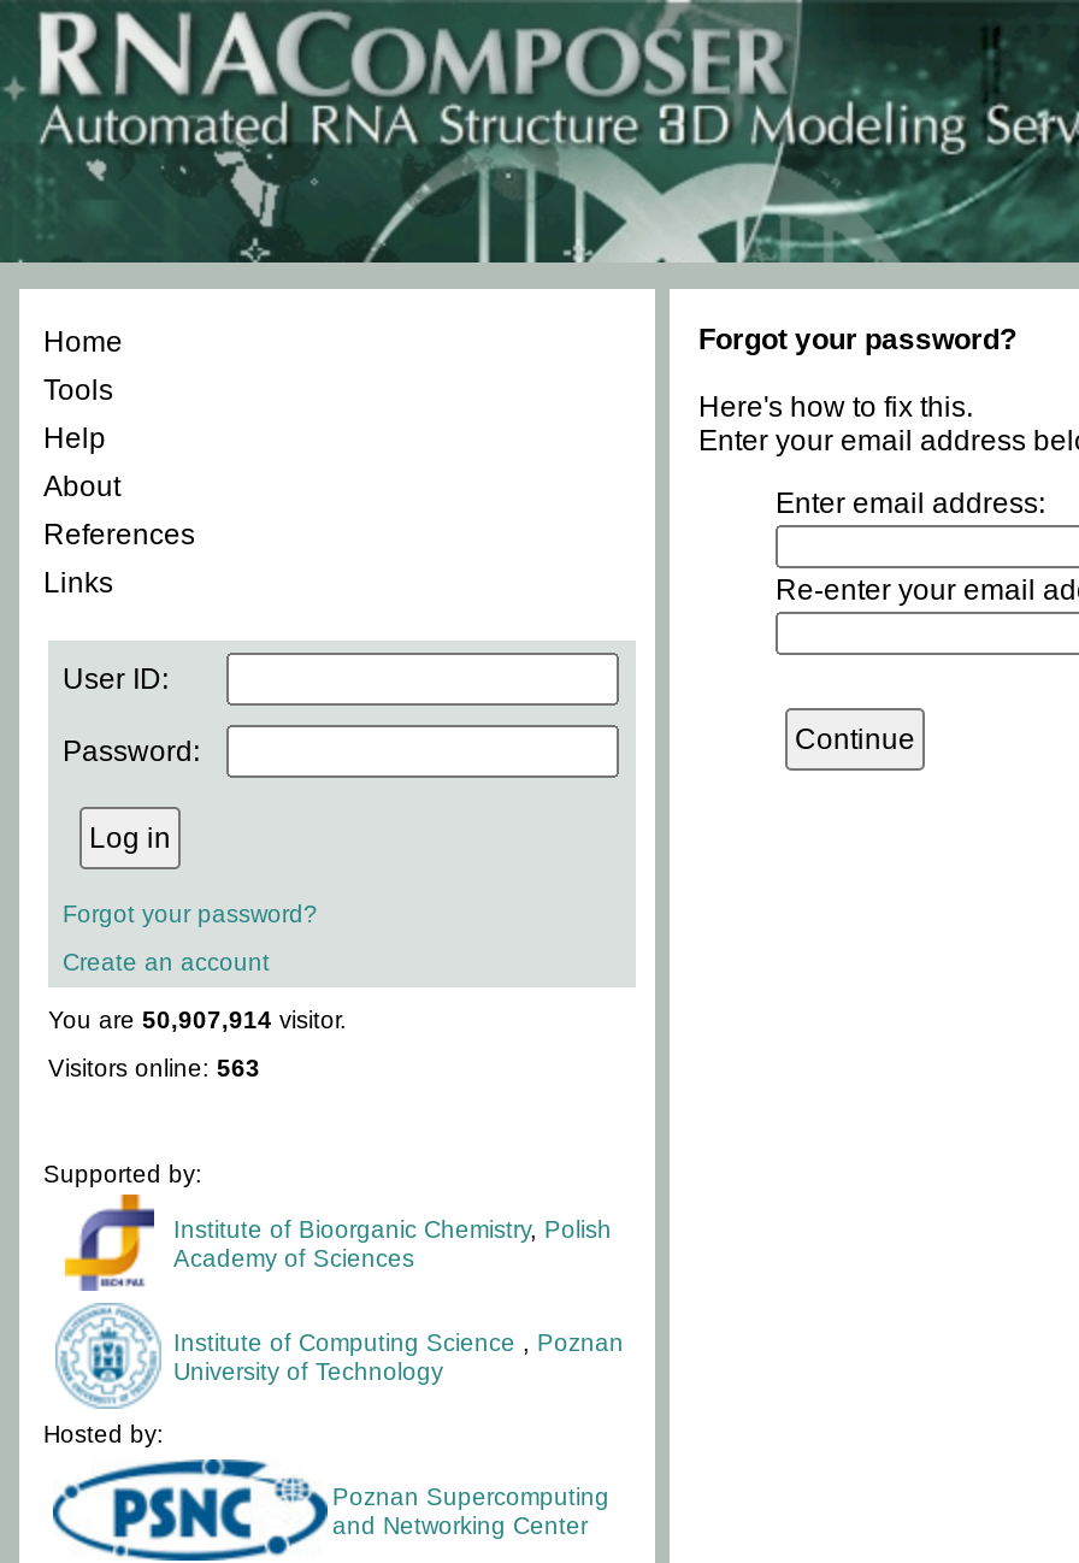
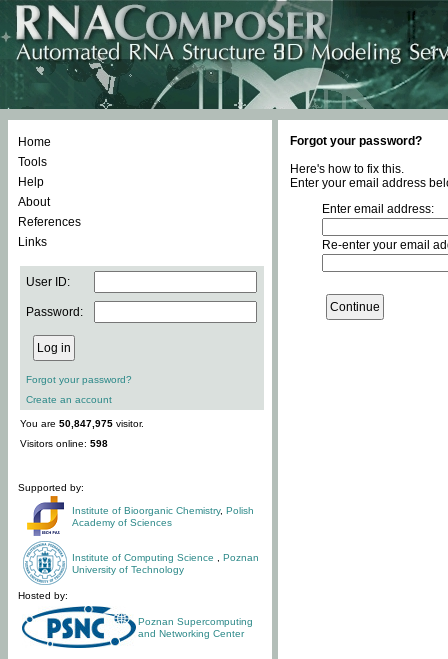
- You are 50,907,914 visitor.
+ You are 50,847,975 visitor.

- Visitors online: 563
+ Visitors online: 598
